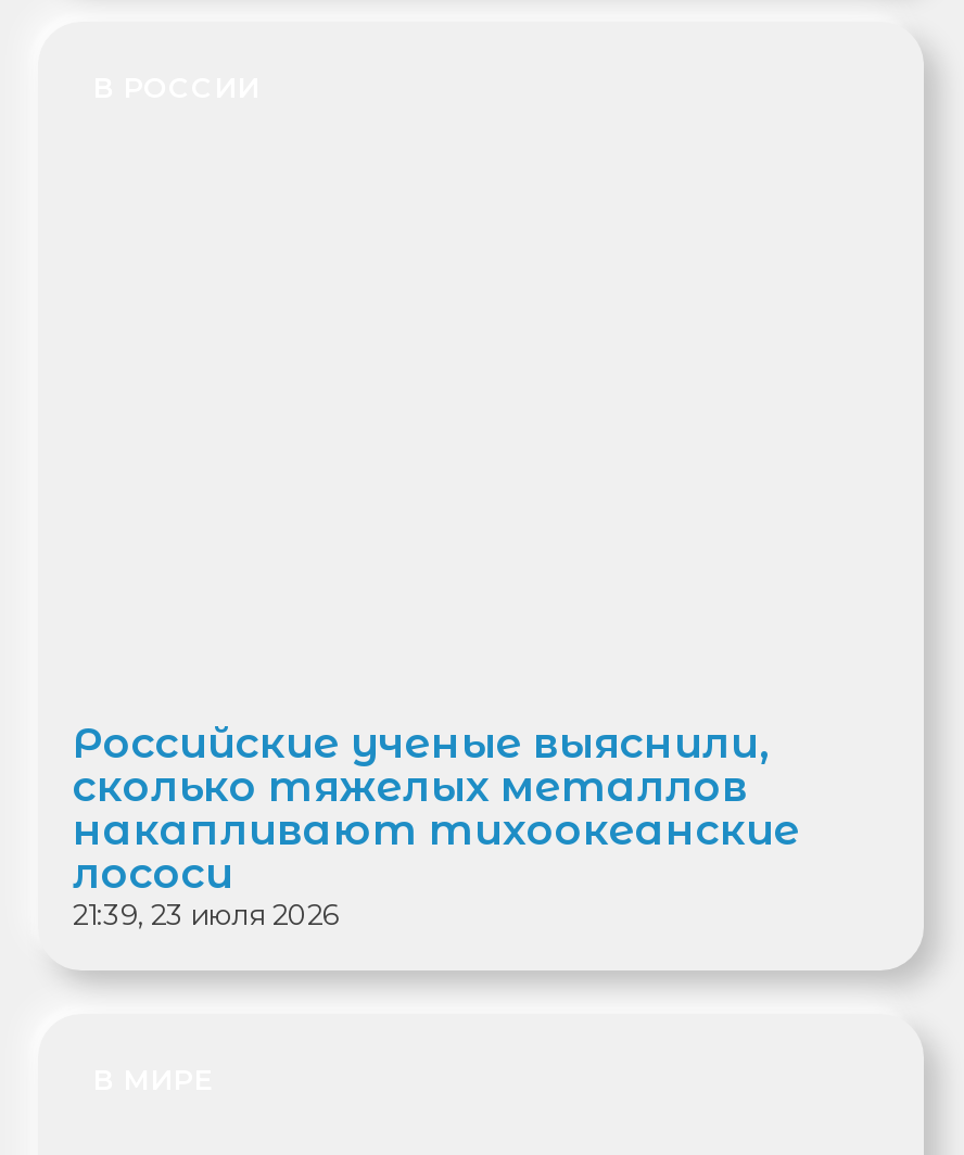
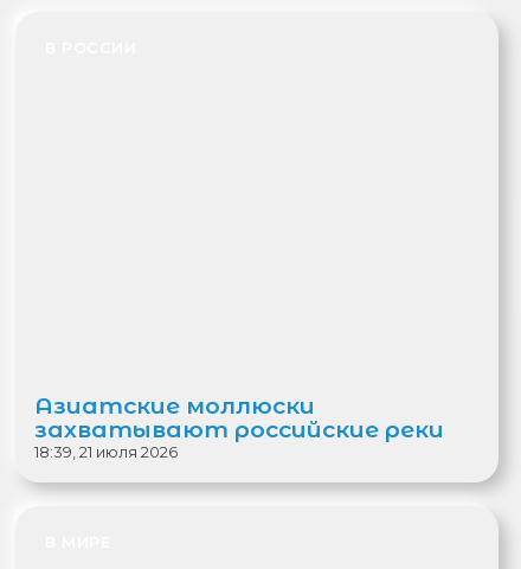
- Российские ученые выяснили,
- сколько тяжелых металлов
- накапливают тихоокеанские
- лососи
- 21:39, 23 июля 2026
+ Азиатские моллюски
+ захватывают российские реки
+ 18:39, 21 июля 2026
